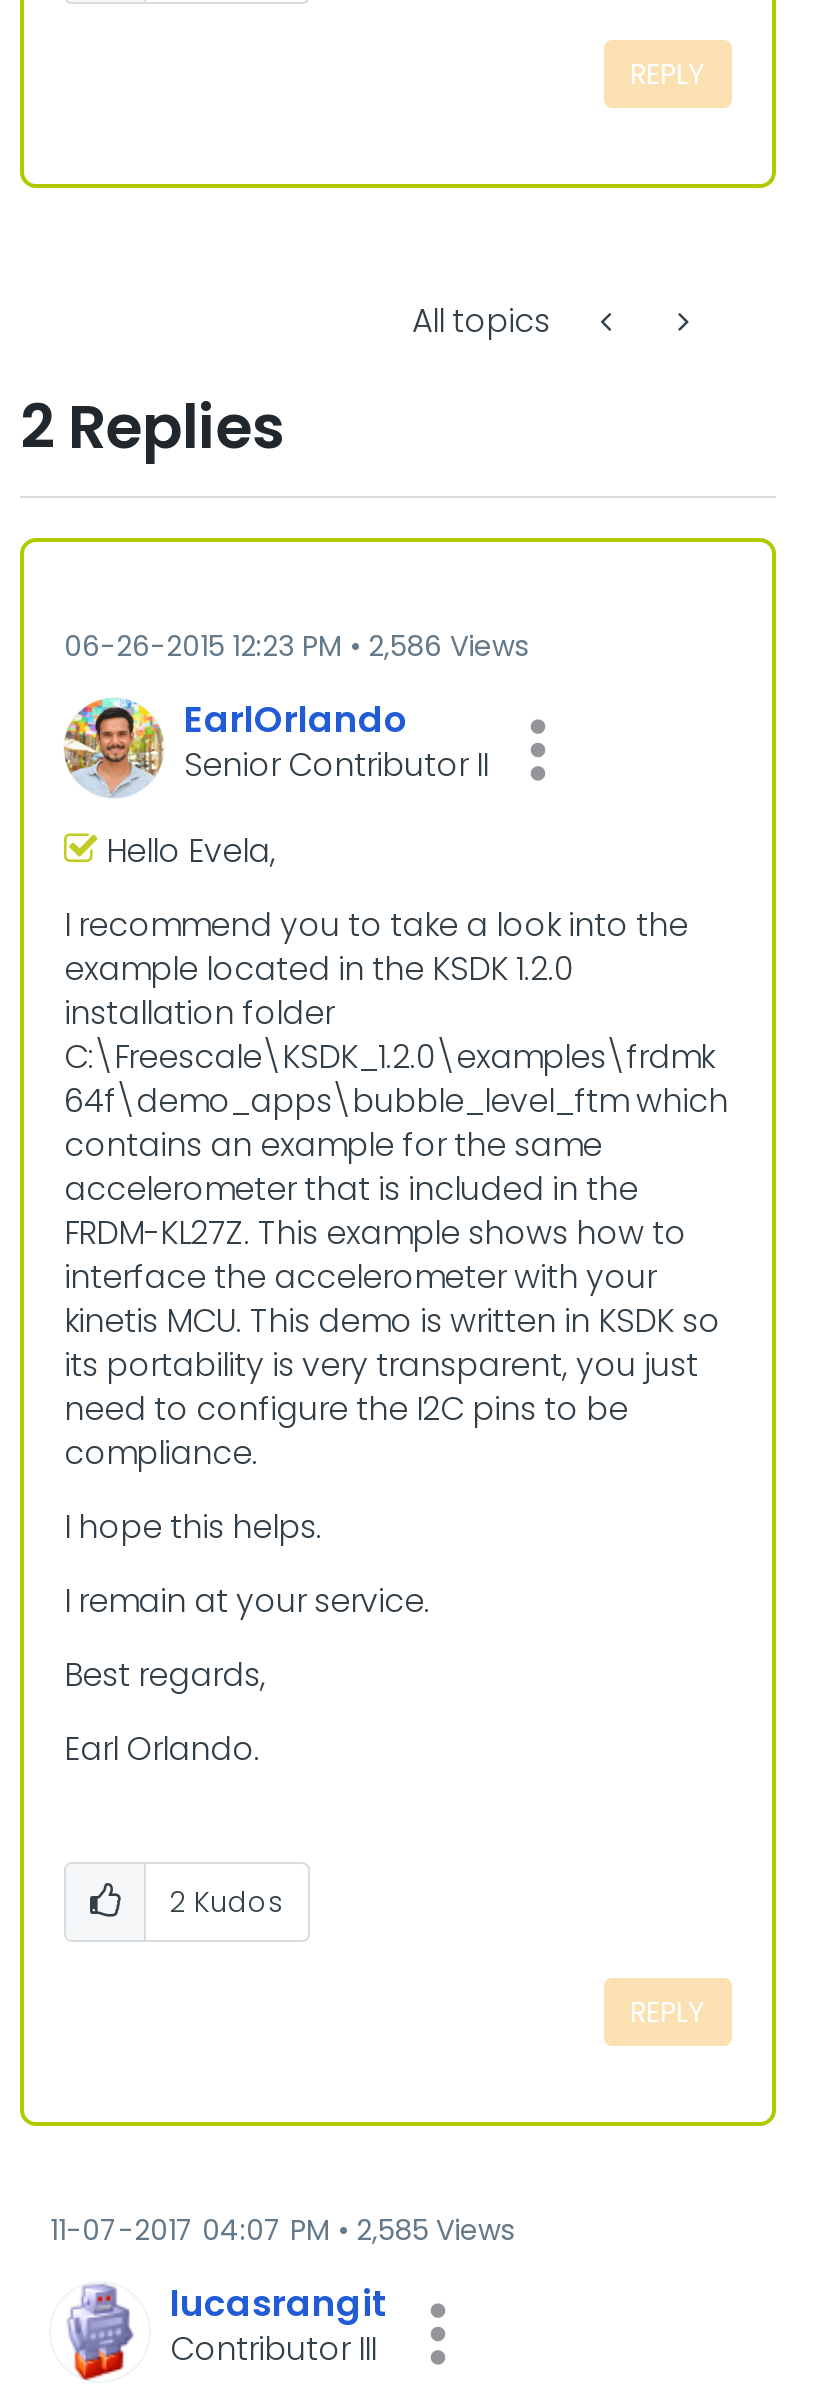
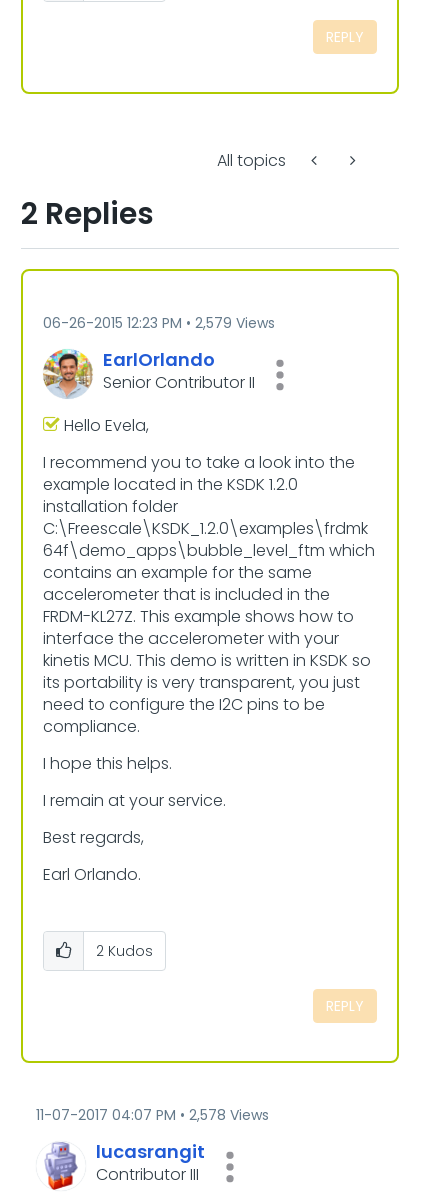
- 06-26-2015 12:23 PM 2,586 Views
+ 06-26-2015 12:23 PM 2,579 Views

- 11-07-2017 04:07 PM 2,585 Views
+ 11-07-2017 04:07 PM 2,578 Views
